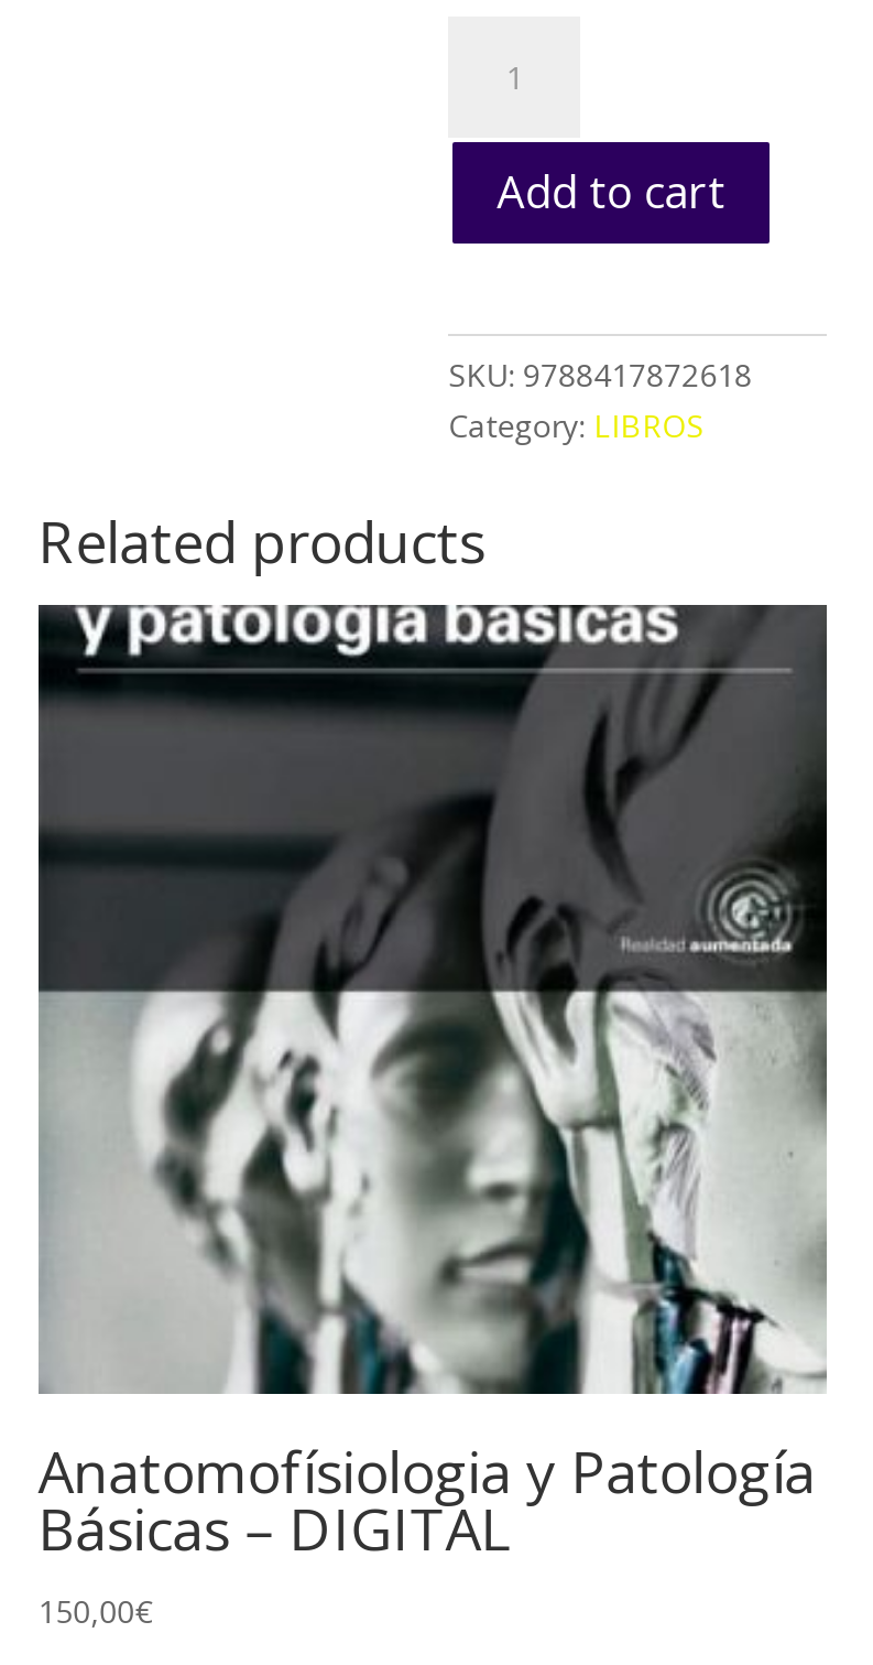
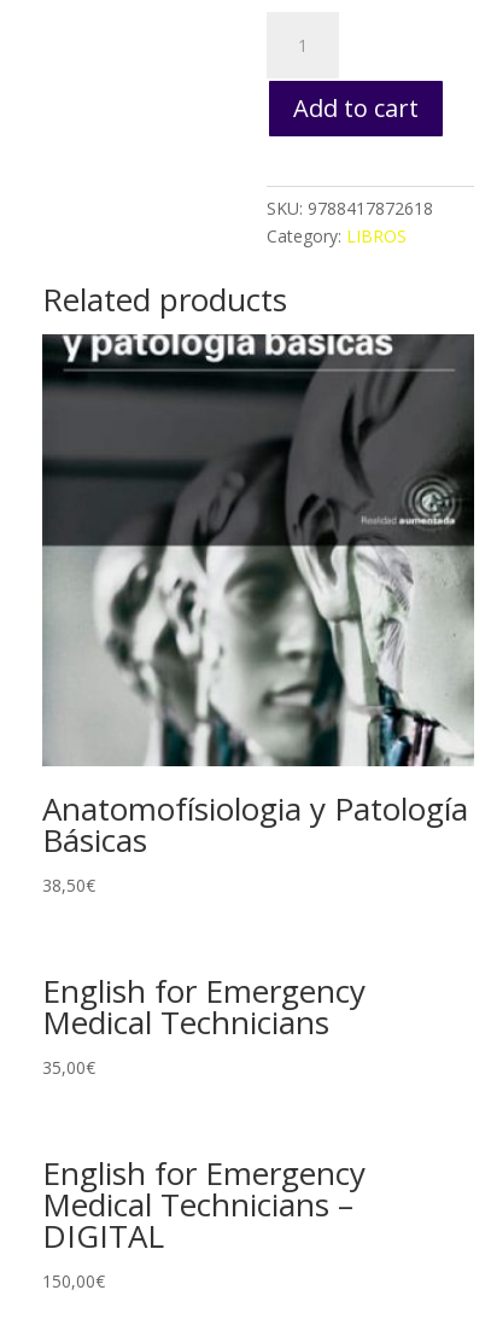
- Básicas – DIGITAL
+ Básicas
+ 38,50€
+ English for Emergency
+ Medical Technicians
+ 35,00€
+ English for Emergency
+ Medical Technicians –
+ DIGITAL
